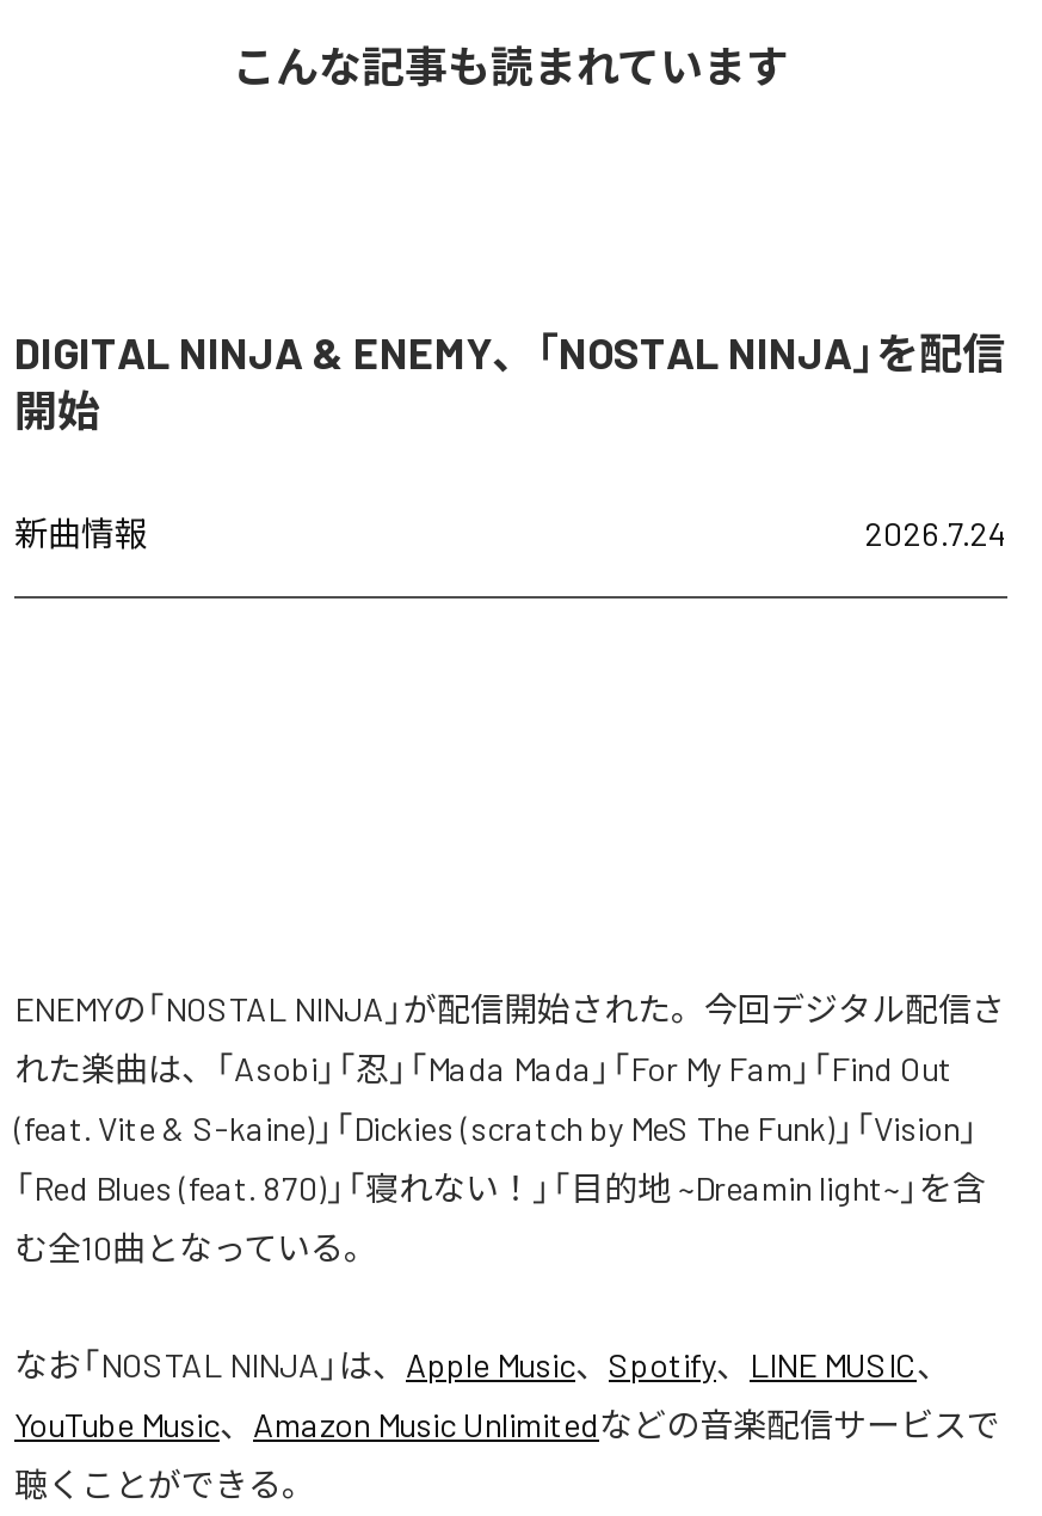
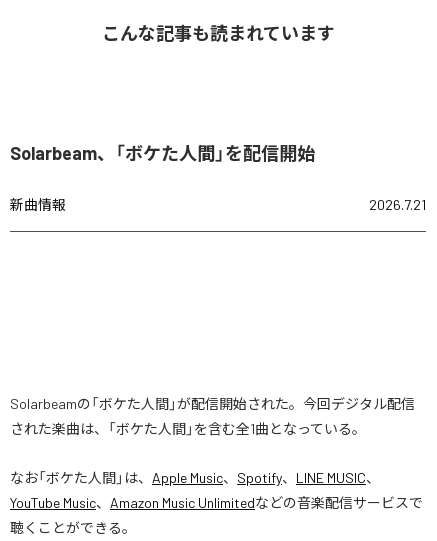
- DIGITAL NINJA & ENEMY、「NOSTAL NINJA」を配信
- 開始
+ Solarbeam、「ボケた人間」を配信開始

- 2026.7.24
+ 2026.7.21

- ENEMYの「NOSTAL NINJA」が配信開始された。今回デジタル配信さ
- れた楽曲は、「Asobi」「忍」「Mada Mada」「For My Fam」「Find Out
- (feat. Vite & S-kaine)」「Dickies (scratch by MeS The Funk)」「Vision」
- 「Red Blues (feat. 870)」「寝れない！」「目的地 ~Dreamin light~」を含
- む全10曲となっている。
- なお「NOSTAL NINJA」は、Apple Music、Spotify、LINE MUSIC、
+ Solarbeamの「ボケた人間」が配信開始された。今回デジタル配信
+ された楽曲は、「ボケた人間」を含む全1曲となっている。
+ なお「ボケた人間」は、Apple Music、Spotify、LINE MUSIC、
